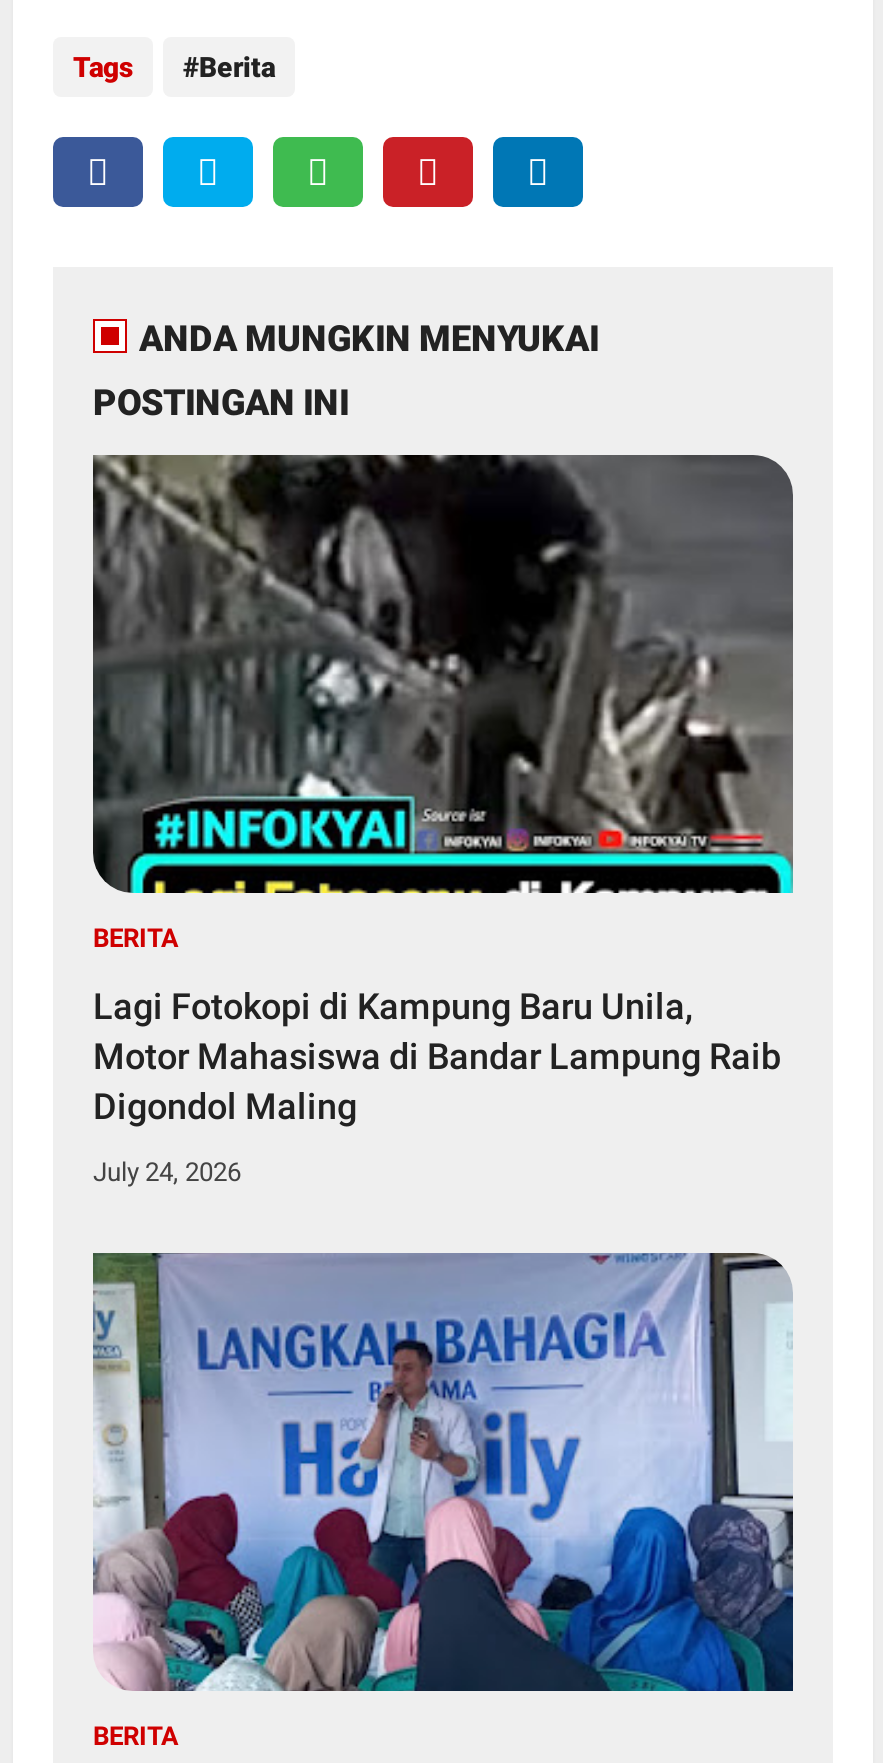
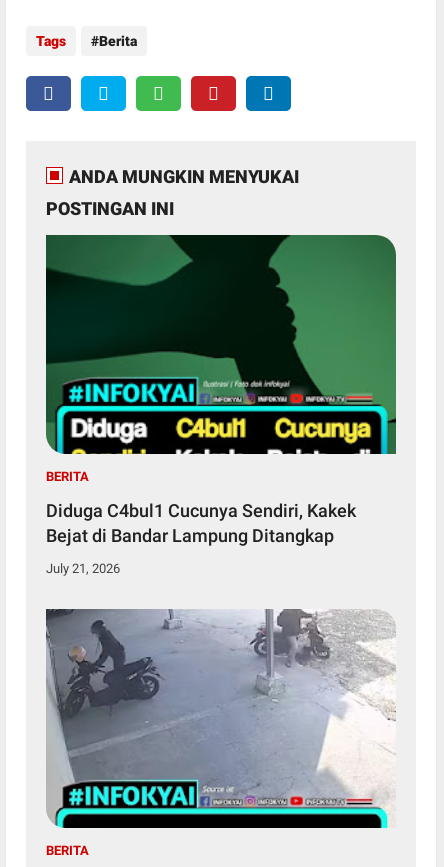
- [image]
+ [image]

- Lagi Fotokopi di Kampung Baru Unila,
- Motor Mahasiswa di Bandar Lampung Raib
- Digondol Maling
+ Diduga C4bul1 Cucunya Sendiri, Kakek
+ Bejat di Bandar Lampung Ditangkap

- July 24, 2026
+ July 21, 2026

- [image]
+ [image]
